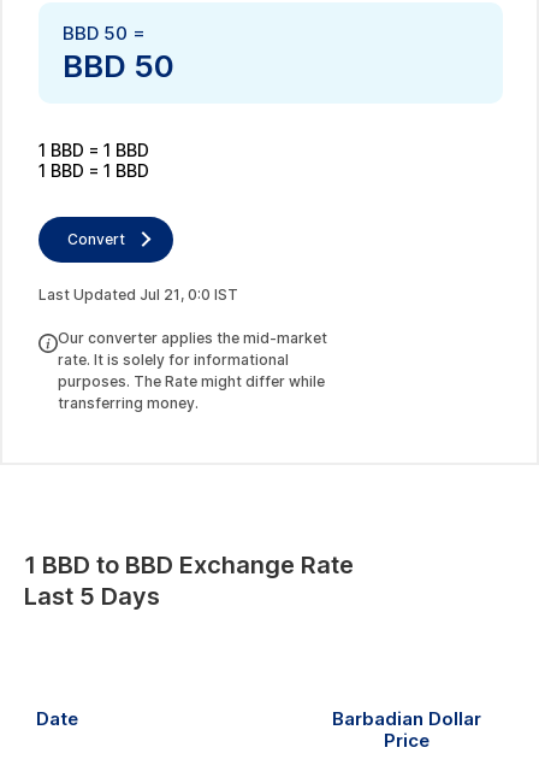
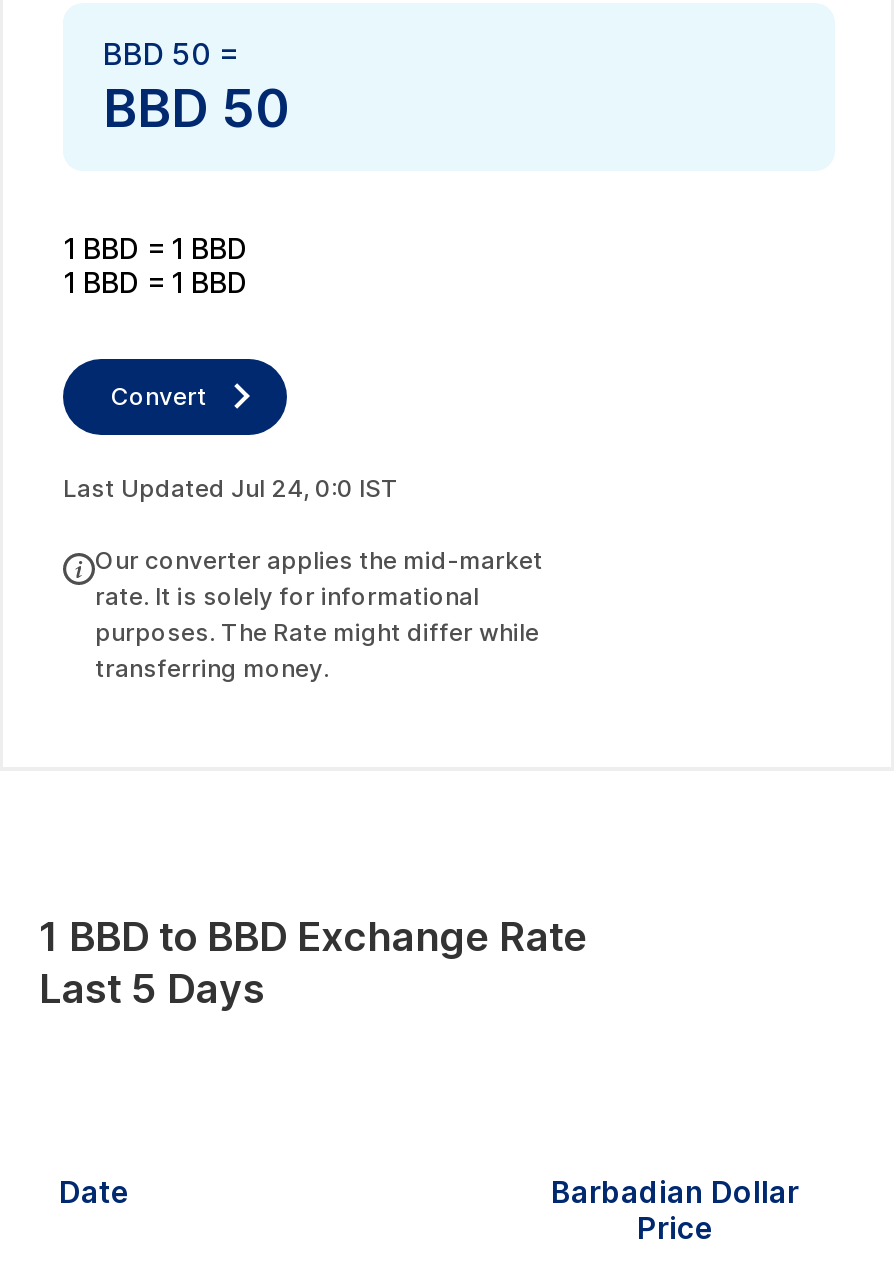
- Last Updated Jul 21, 0:0 IST
+ Last Updated Jul 24, 0:0 IST
